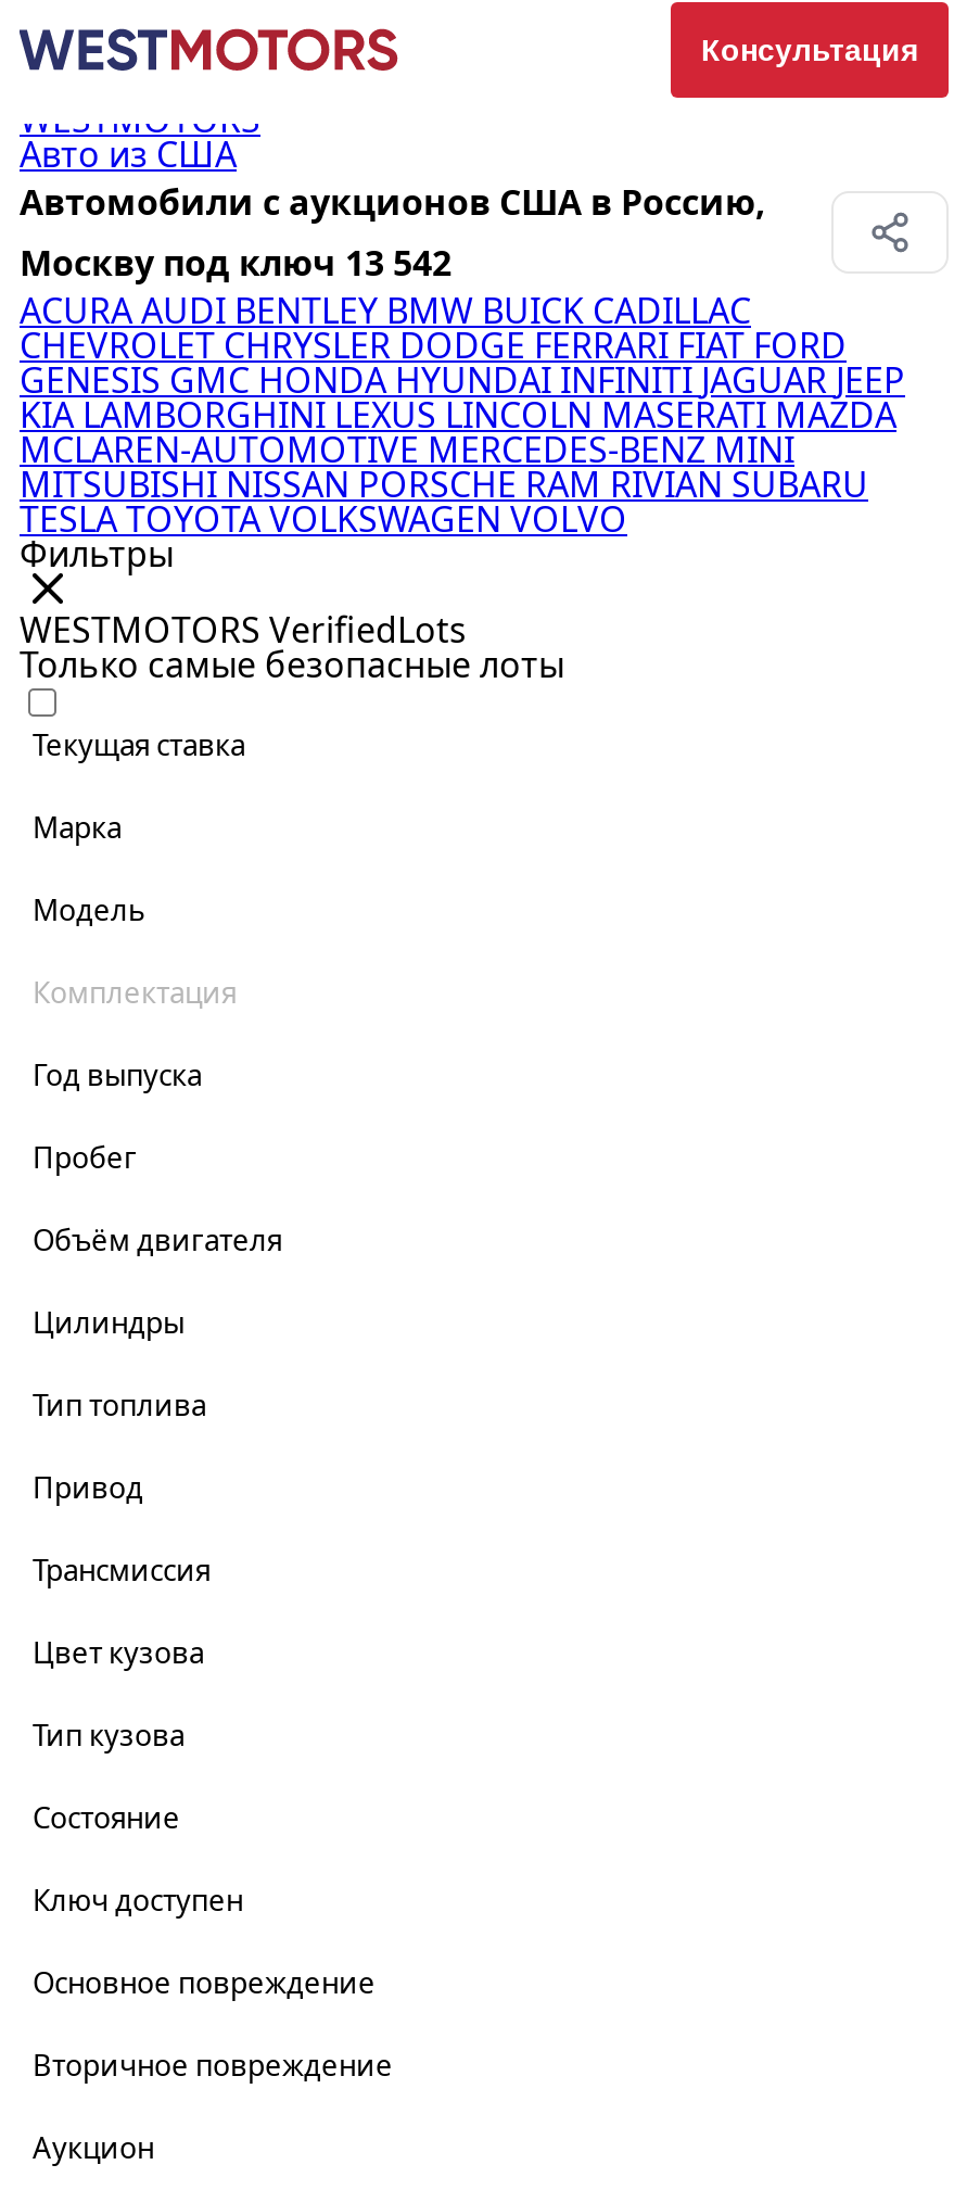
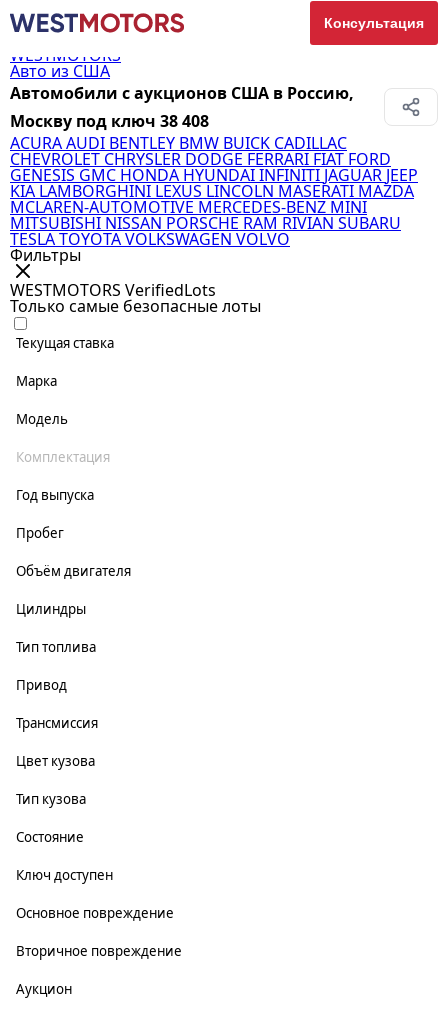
- Москву под ключ 13 542
+ Москву под ключ 38 408
